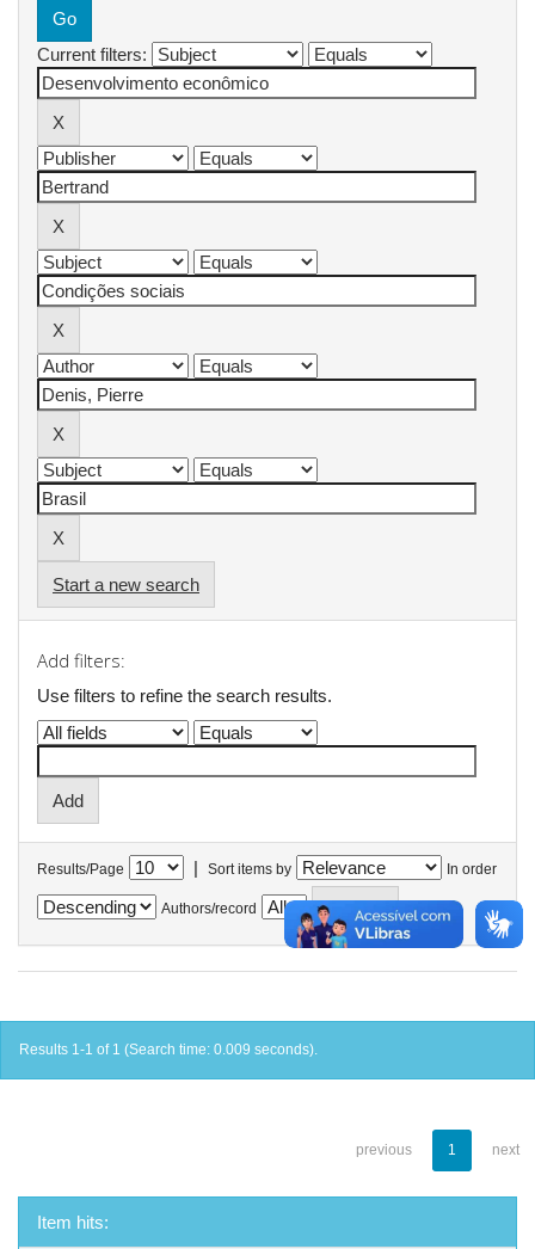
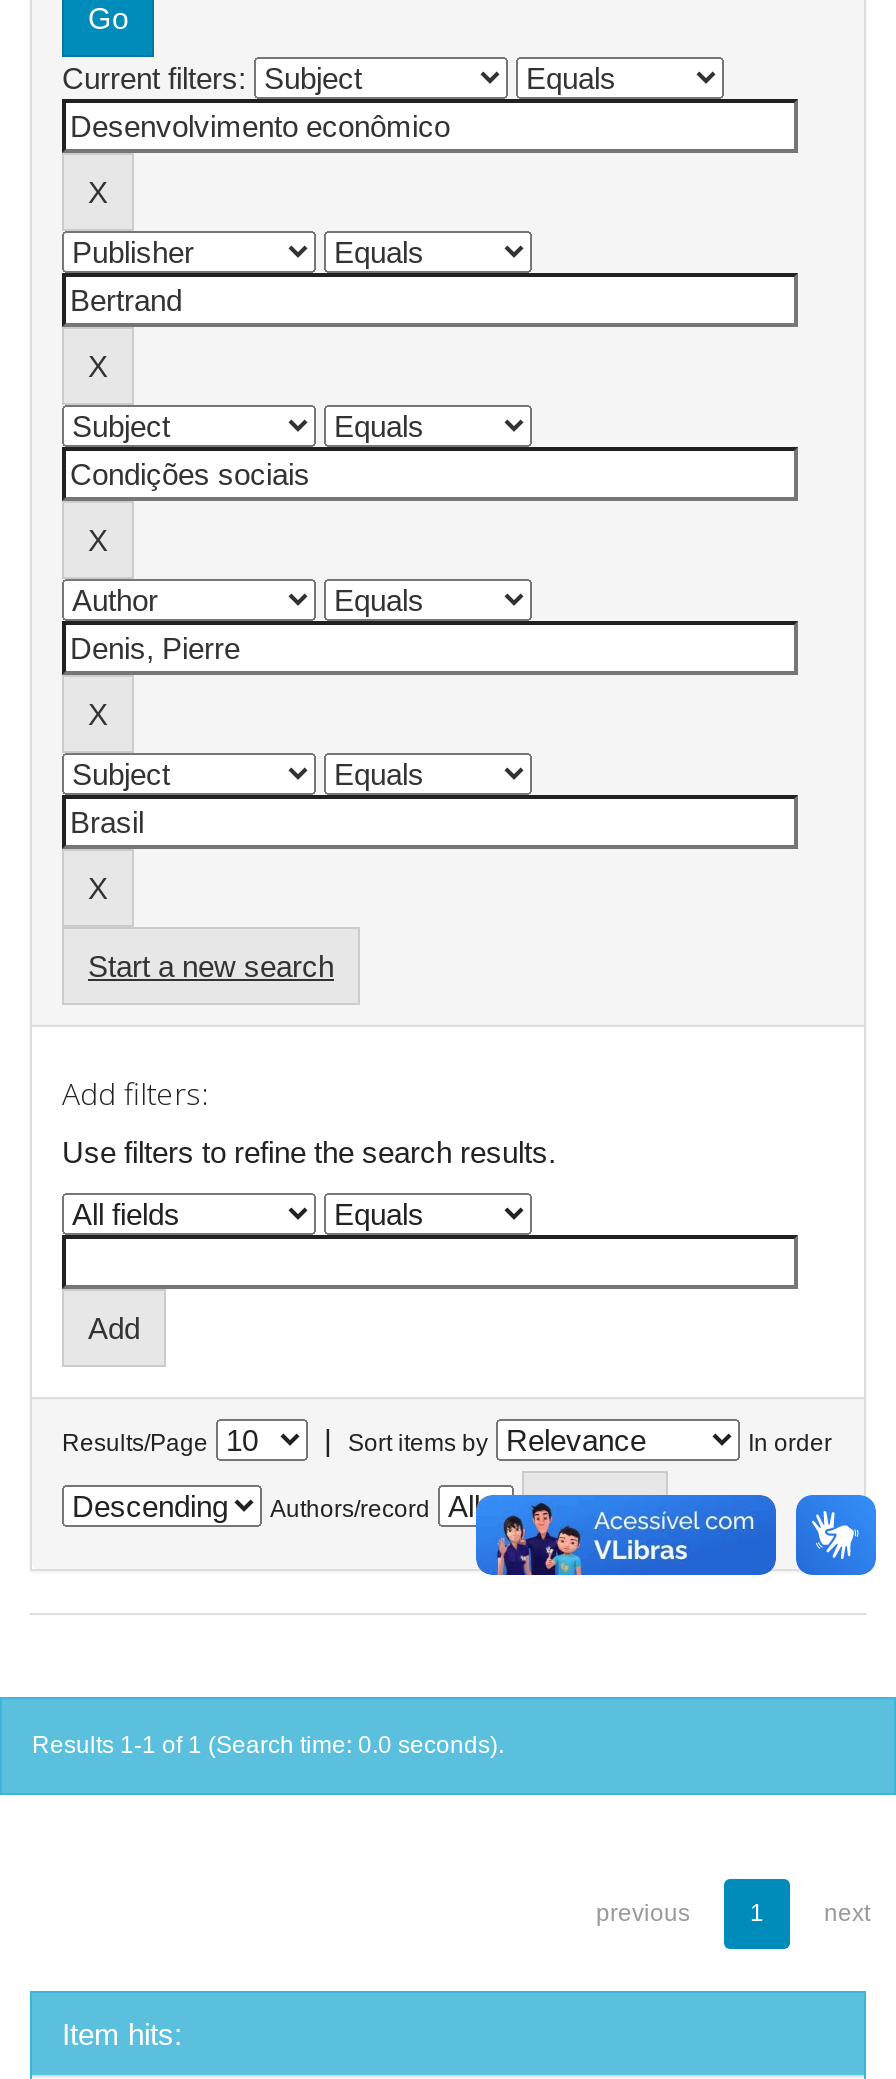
- Results 1-1 of 1 (Search time: 0.009 seconds).
+ Results 1-1 of 1 (Search time: 0.0 seconds).
